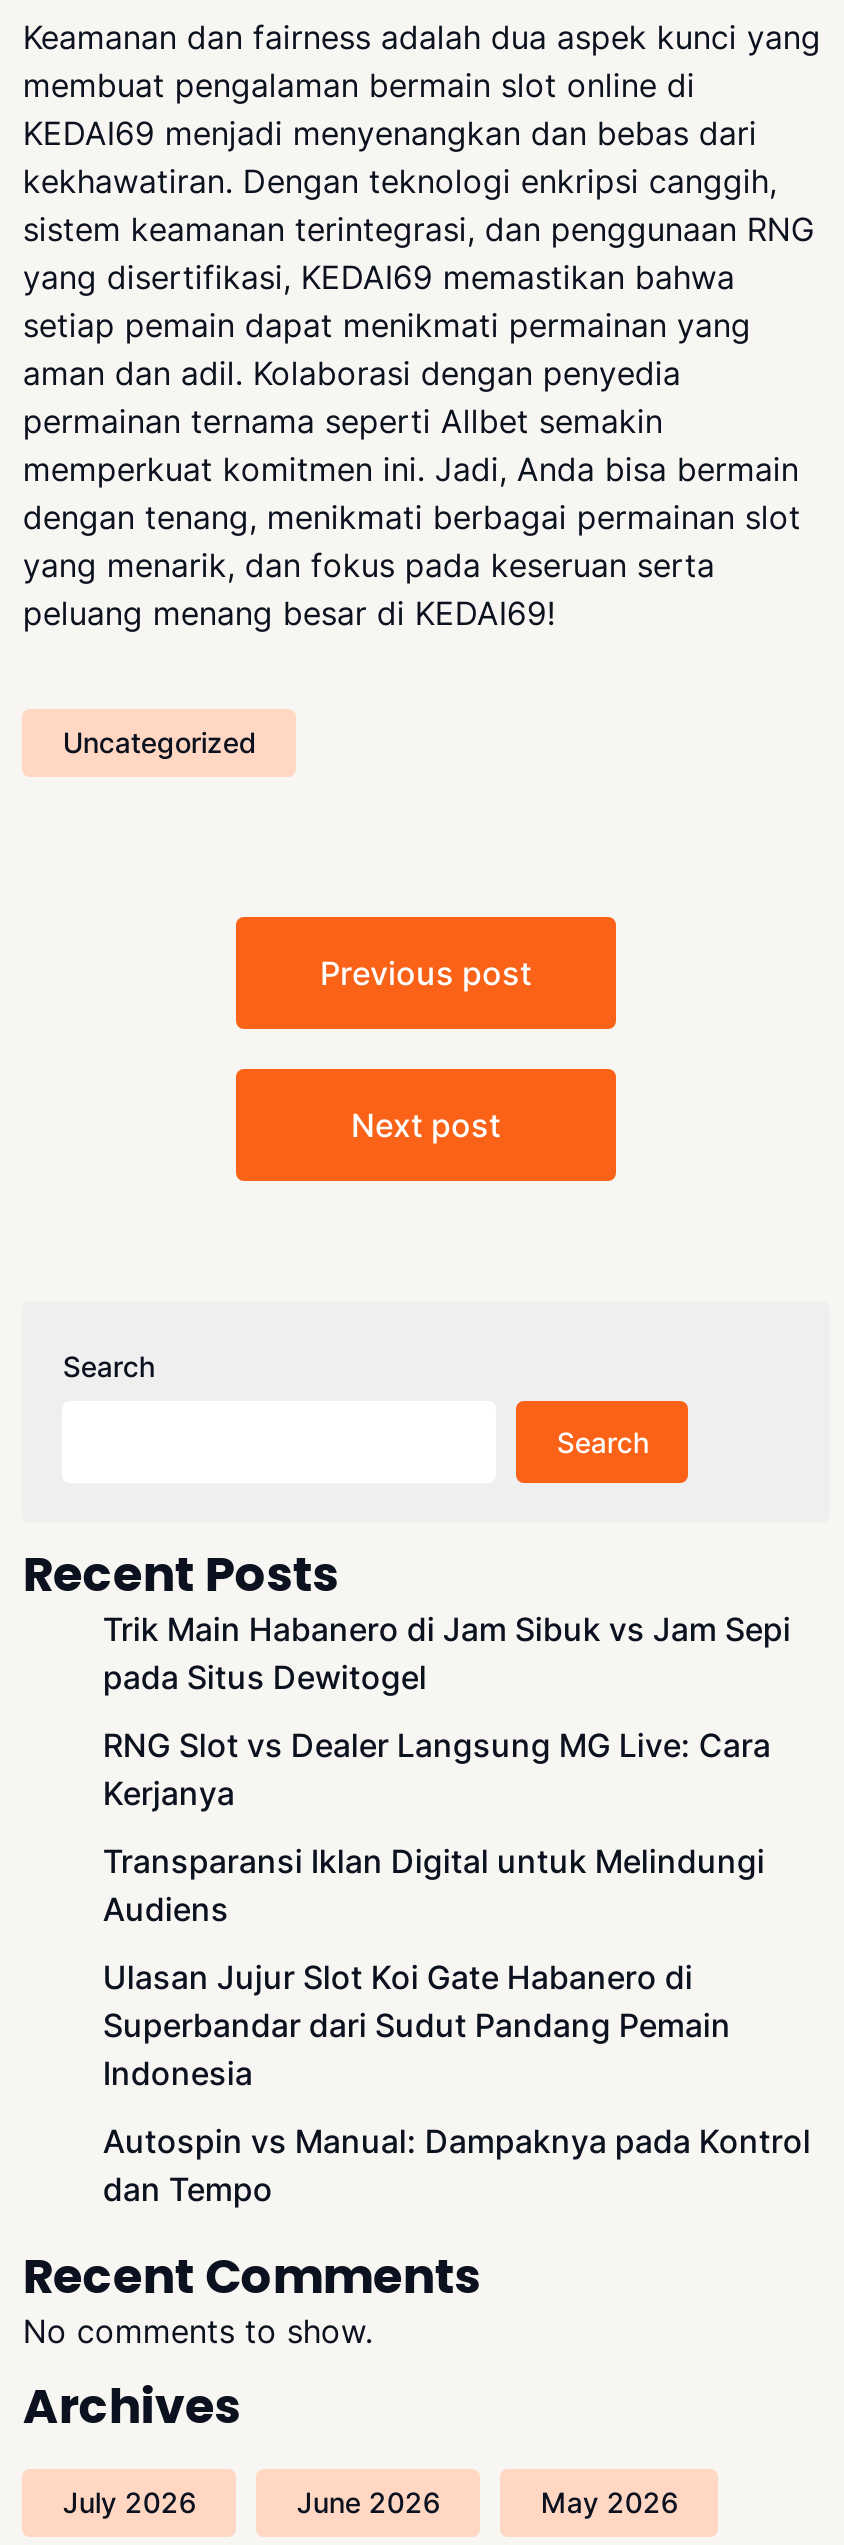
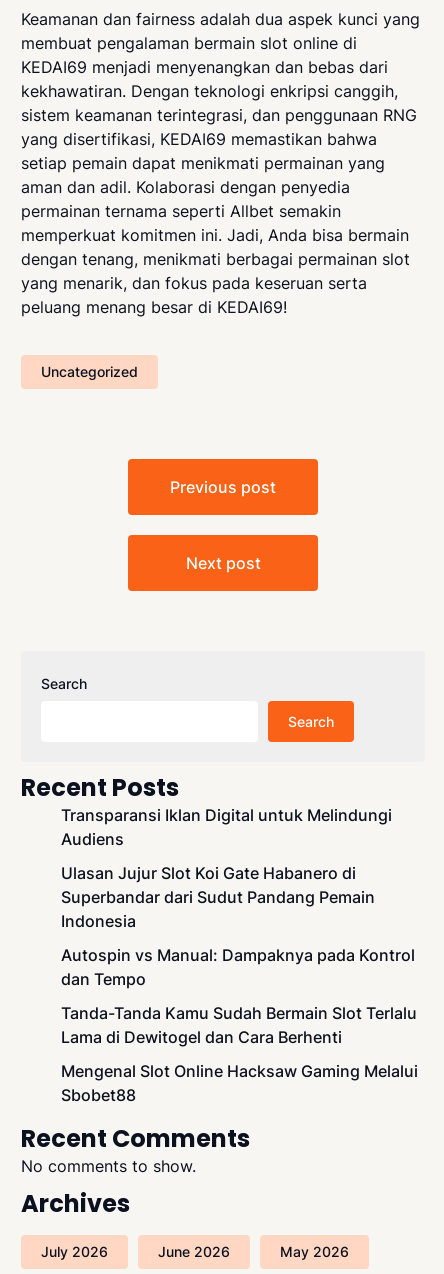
- Trik Main Habanero di Jam Sibuk vs Jam Sepi
- pada Situs Dewitogel
- RNG Slot vs Dealer Langsung MG Live: Cara
- Kerjanya

moved up: Transparansi Iklan Digital untuk Melindungi | Audiens | Ulasan Jujur Slot Koi Gate Habanero di | Superbandar dari Sudut Pandang Pemain | Indonesia | Autospin vs Manual: Dampaknya pada Kontrol | dan Tempo

+ Tanda-Tanda Kamu Sudah Bermain Slot Terlalu
+ Lama di Dewitogel dan Cara Berhenti
+ Mengenal Slot Online Hacksaw Gaming Melalui
+ Sbobet88
